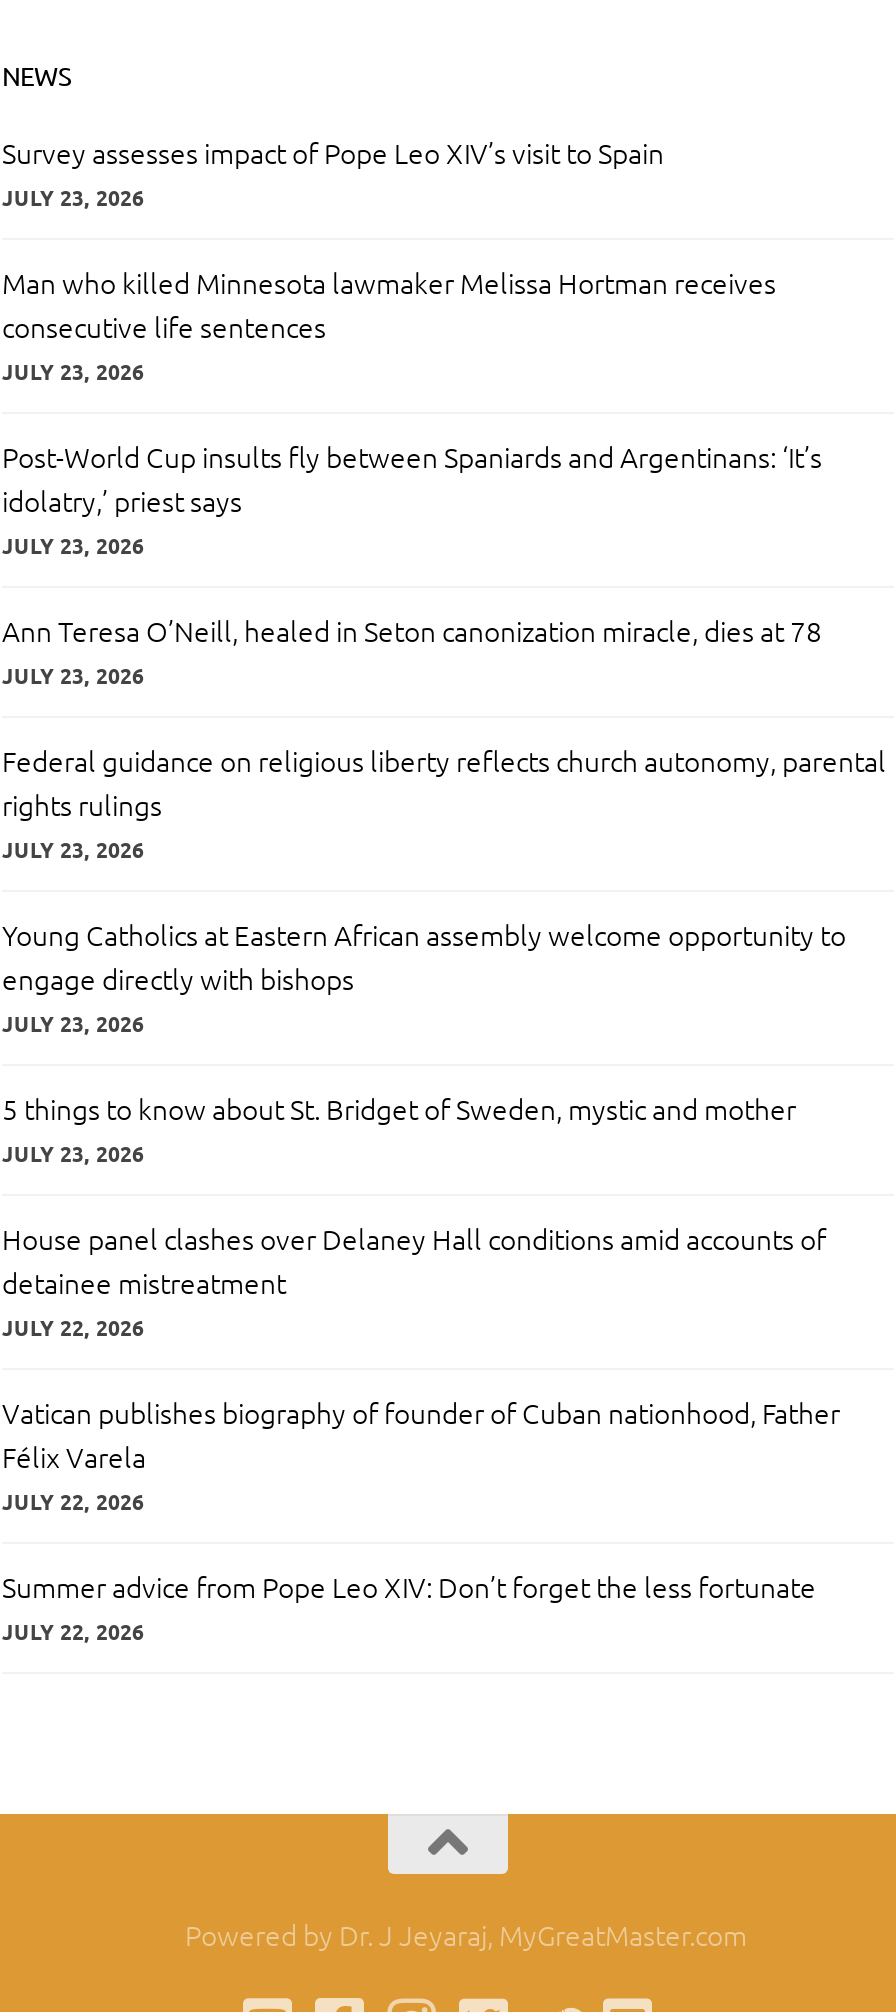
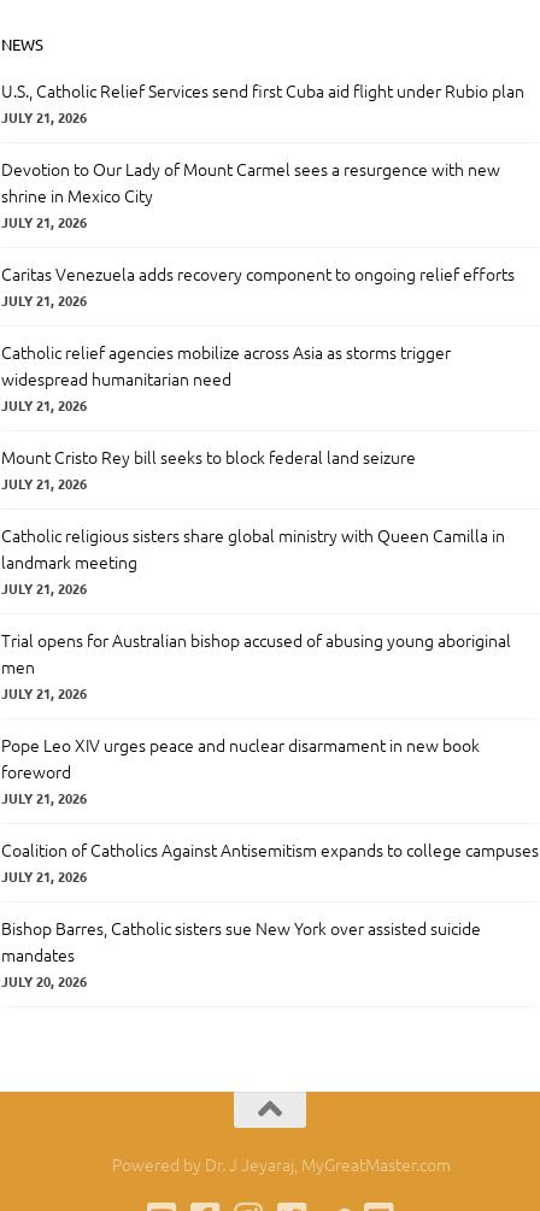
- Survey assesses impact of Pope Leo XIV’s visit to Spain
- JULY 23, 2026
+ U.S., Catholic Relief Services send first Cuba aid flight under Rubio plan
+ JULY 21, 2026

- Man who killed Minnesota lawmaker Melissa Hortman receives
- consecutive life sentences
- JULY 23, 2026
+ Devotion to Our Lady of Mount Carmel sees a resurgence with new
+ shrine in Mexico City
+ JULY 21, 2026

- Post-World Cup insults fly between Spaniards and Argentinans: ‘It’s
- idolatry,’ priest says
- JULY 23, 2026
+ Caritas Venezuela adds recovery component to ongoing relief efforts
+ JULY 21, 2026

- Ann Teresa O’Neill, healed in Seton canonization miracle, dies at 78
- JULY 23, 2026
+ Catholic relief agencies mobilize across Asia as storms trigger
+ widespread humanitarian need
+ JULY 21, 2026

- Federal guidance on religious liberty reflects church autonomy, parental
- rights rulings
- JULY 23, 2026
+ Mount Cristo Rey bill seeks to block federal land seizure
+ JULY 21, 2026

- Young Catholics at Eastern African assembly welcome opportunity to
- engage directly with bishops
- JULY 23, 2026
+ Catholic religious sisters share global ministry with Queen Camilla in
+ landmark meeting
+ JULY 21, 2026

- 5 things to know about St. Bridget of Sweden, mystic and mother
- JULY 23, 2026
+ Trial opens for Australian bishop accused of abusing young aboriginal
+ men
+ JULY 21, 2026

- House panel clashes over Delaney Hall conditions amid accounts of
- detainee mistreatment
- JULY 22, 2026
+ Pope Leo XIV urges peace and nuclear disarmament in new book
+ foreword
+ JULY 21, 2026

- Vatican publishes biography of founder of Cuban nationhood, Father
- Félix Varela
- JULY 22, 2026
+ Coalition of Catholics Against Antisemitism expands to college campuses
+ JULY 21, 2026

- Summer advice from Pope Leo XIV: Don’t forget the less fortunate
- JULY 22, 2026
+ Bishop Barres, Catholic sisters sue New York over assisted suicide
+ mandates
+ JULY 20, 2026
